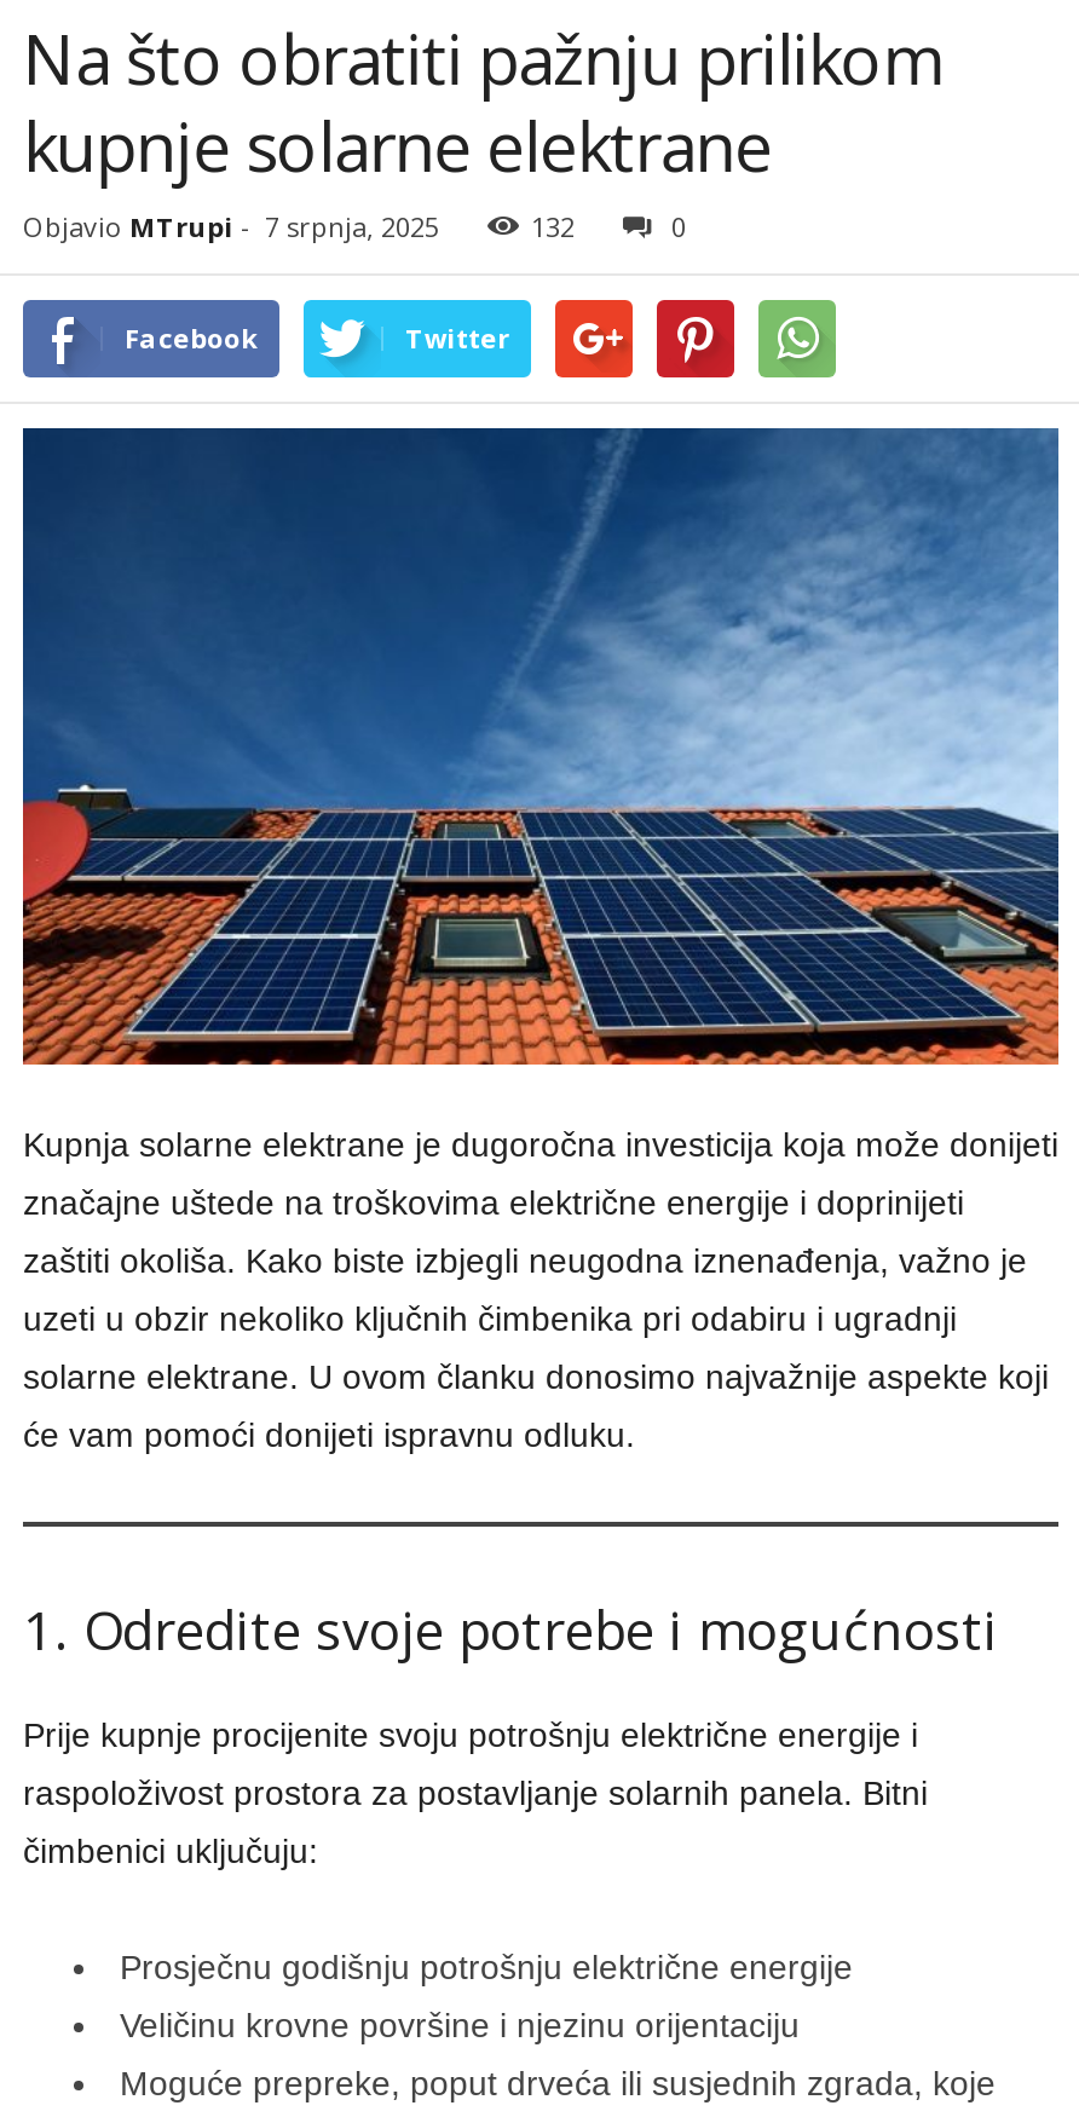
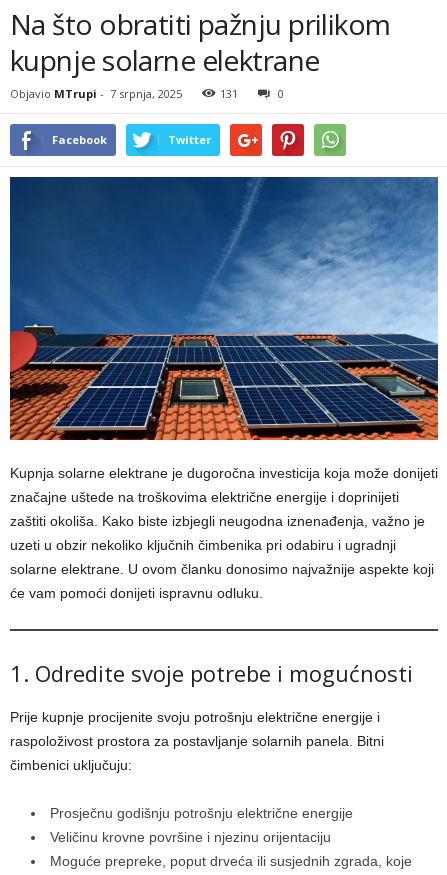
- 132
+ 131
